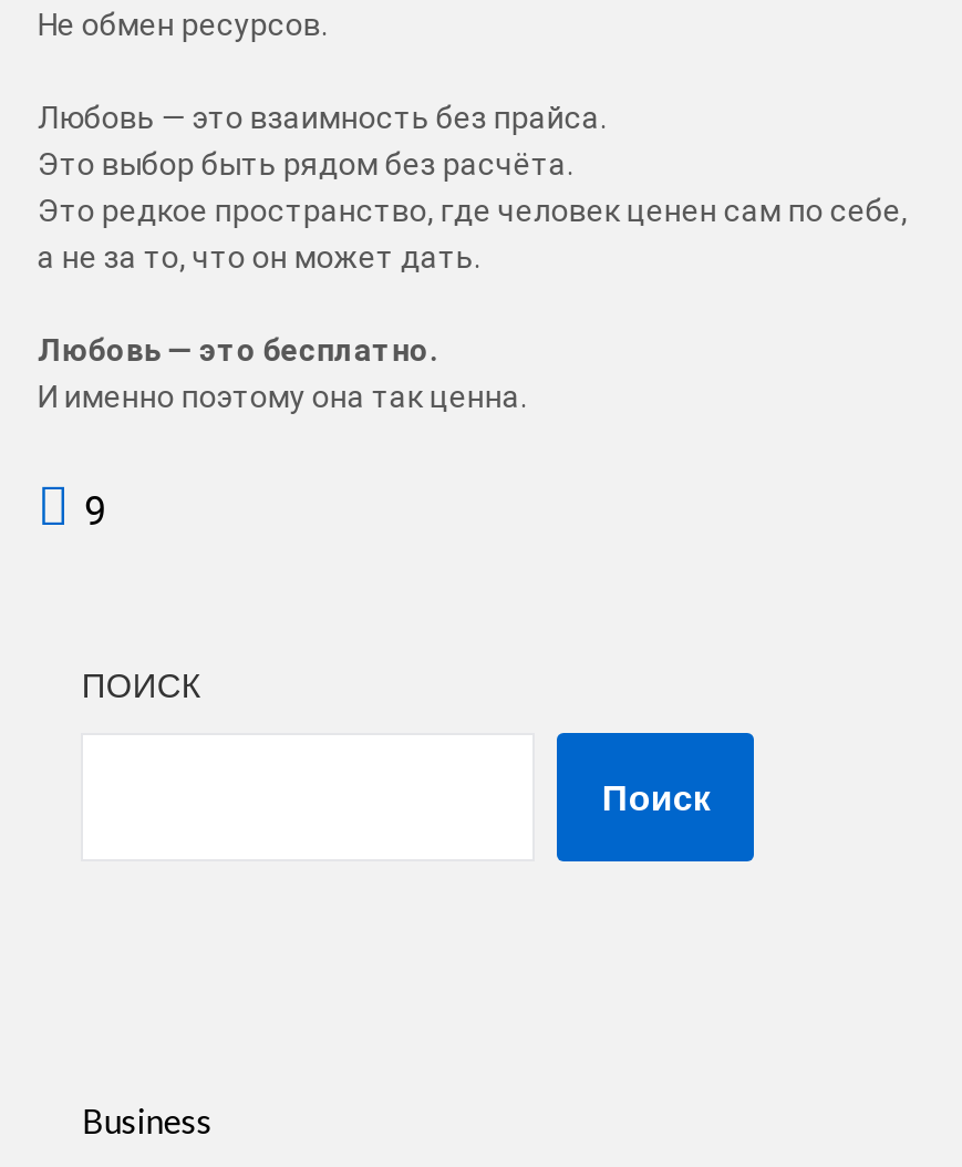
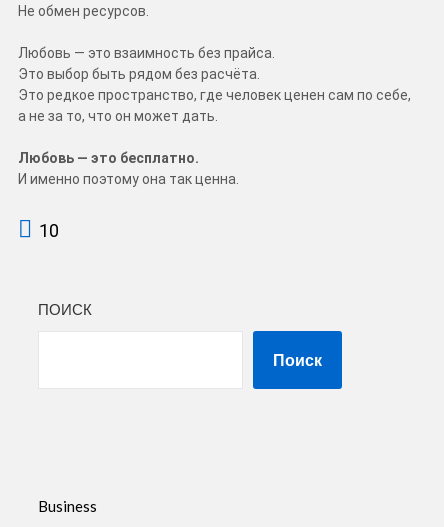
- 9
+ 10
